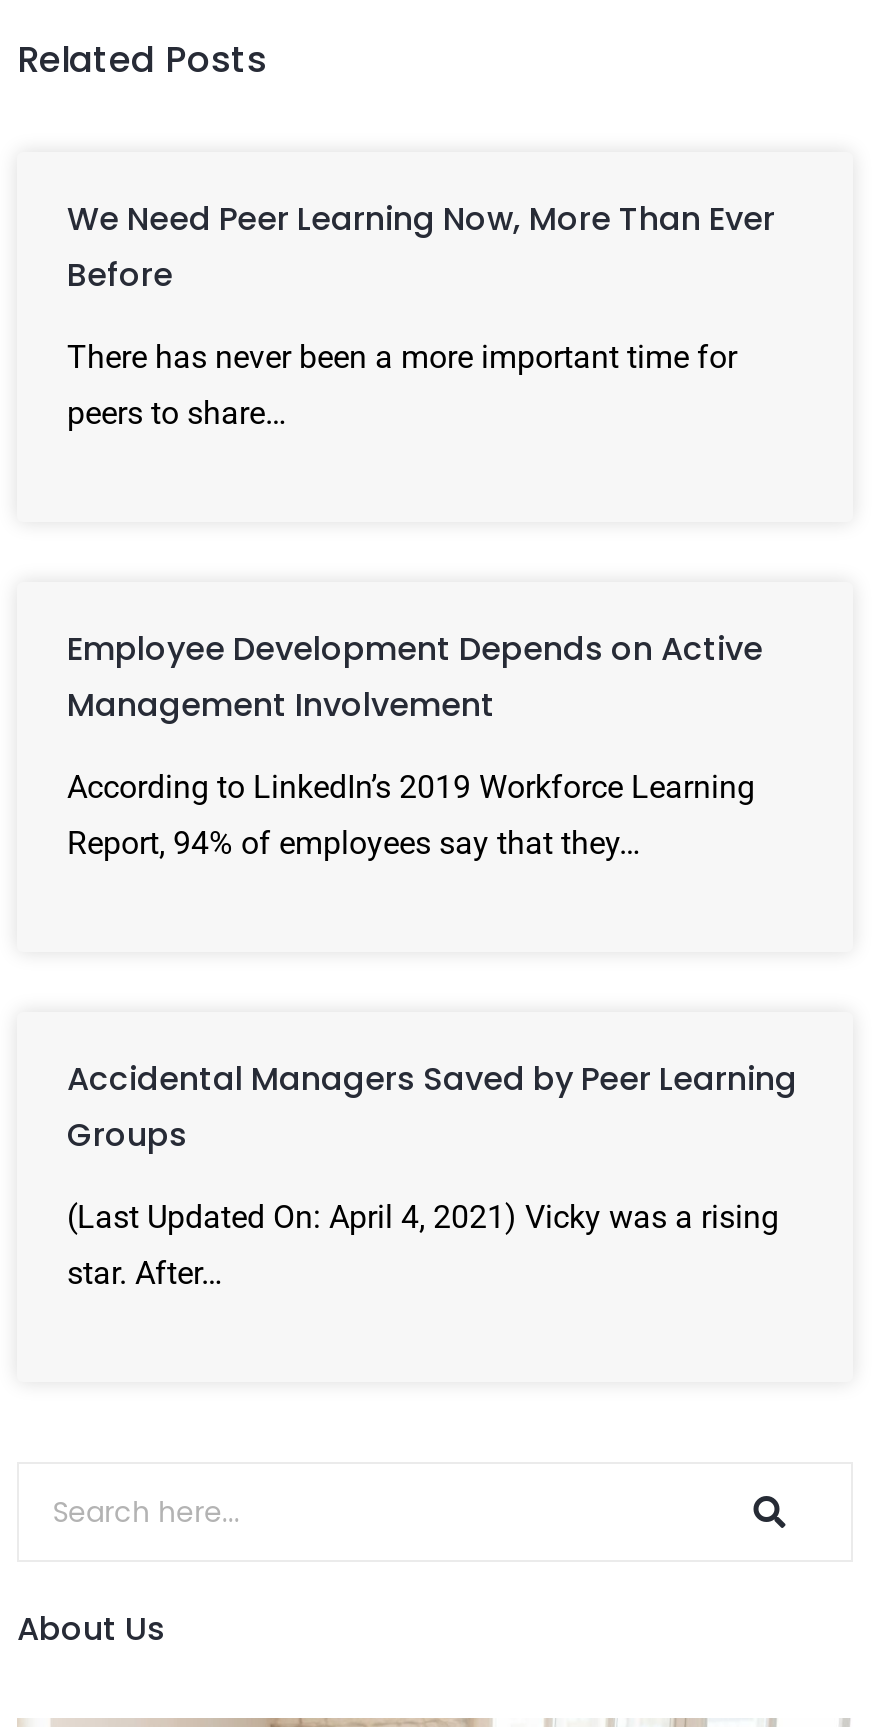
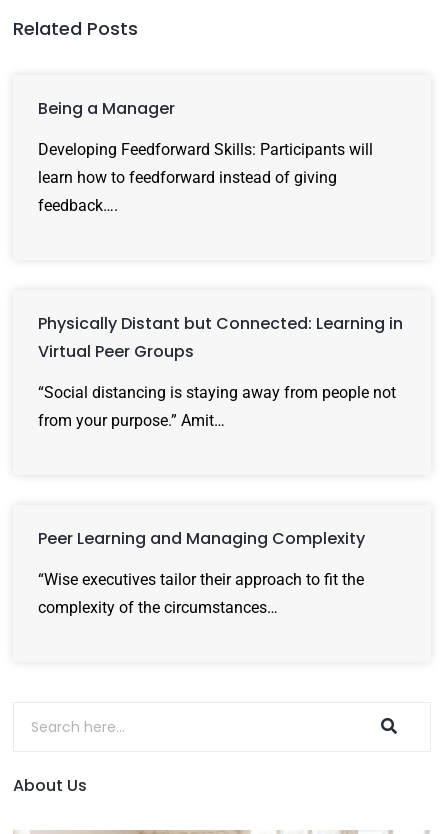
- We Need Peer Learning Now, More Than Ever
- Before
- There has never been a more important time for
- peers to share…
+ Being a Manager
+ Developing Feedforward Skills: Participants will
+ learn how to feedforward instead of giving
+ feedback….

- Employee Development Depends on Active
- Management Involvement
- According to LinkedIn’s 2019 Workforce Learning
- Report, 94% of employees say that they…
+ Physically Distant but Connected: Learning in
+ Virtual Peer Groups
+ “Social distancing is staying away from people not
+ from your purpose.” Amit…

- Accidental Managers Saved by Peer Learning
- Groups
- (Last Updated On: April 4, 2021) Vicky was a rising
- star. After…
+ Peer Learning and Managing Complexity
+ “Wise executives tailor their approach to fit the
+ complexity of the circumstances…
